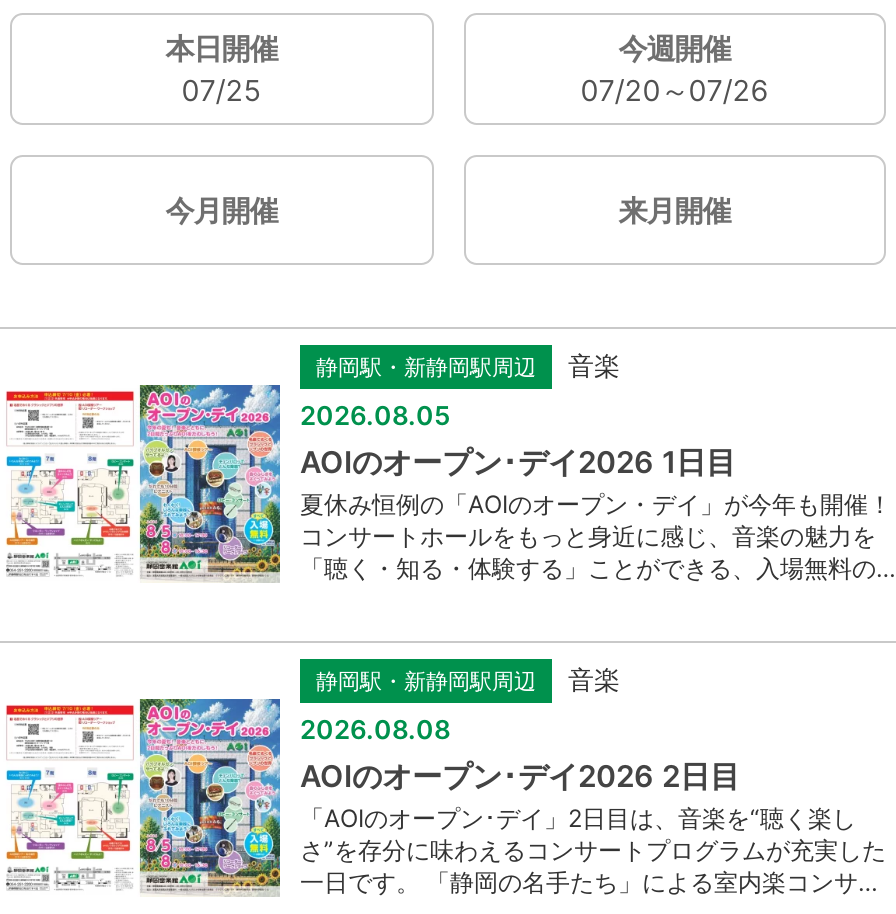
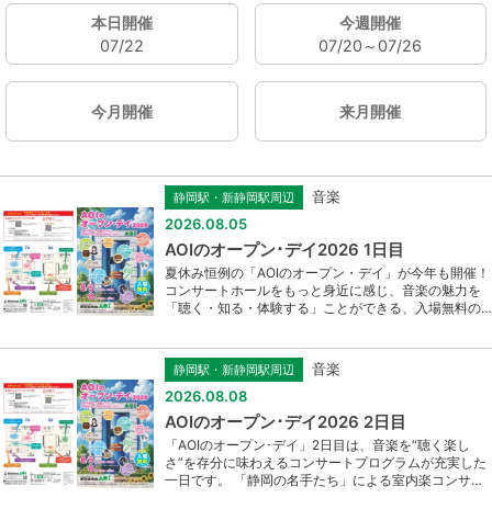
- 07/25
+ 07/22
